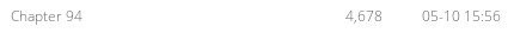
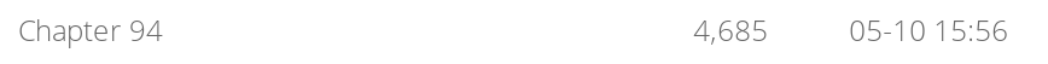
- 4,678 05-10 15:56
+ 4,685 05-10 15:56
